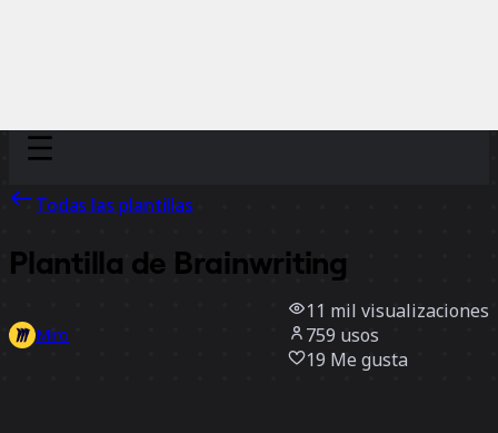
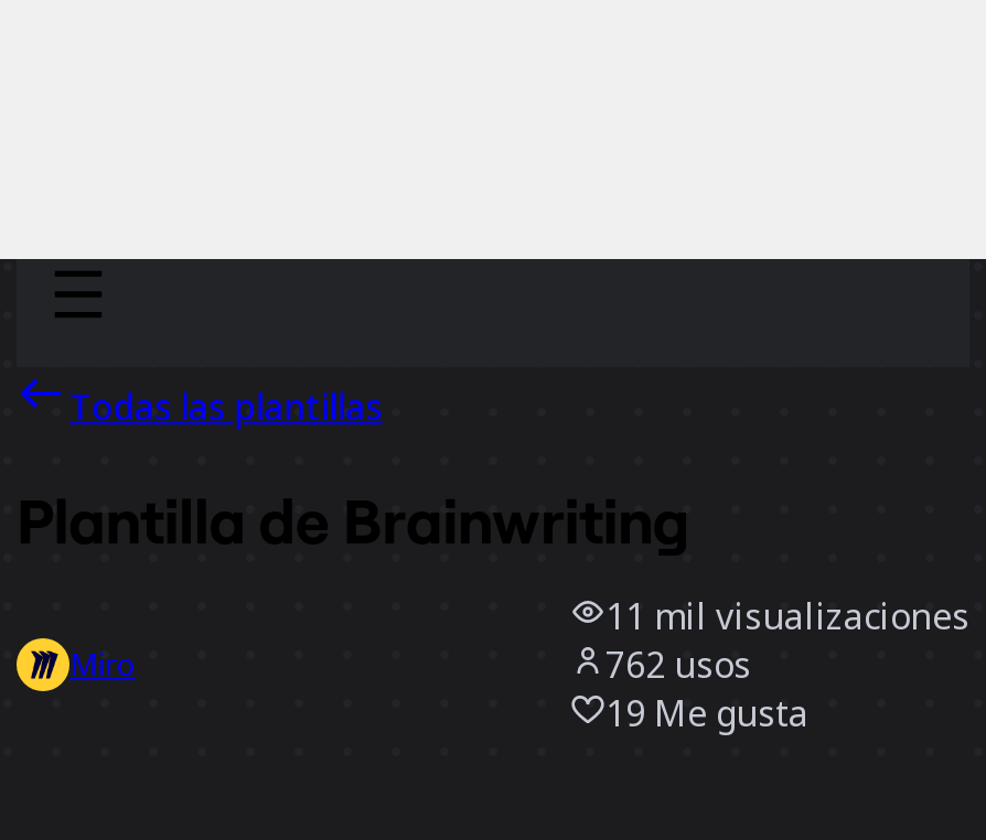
- 759 usos
+ 762 usos
